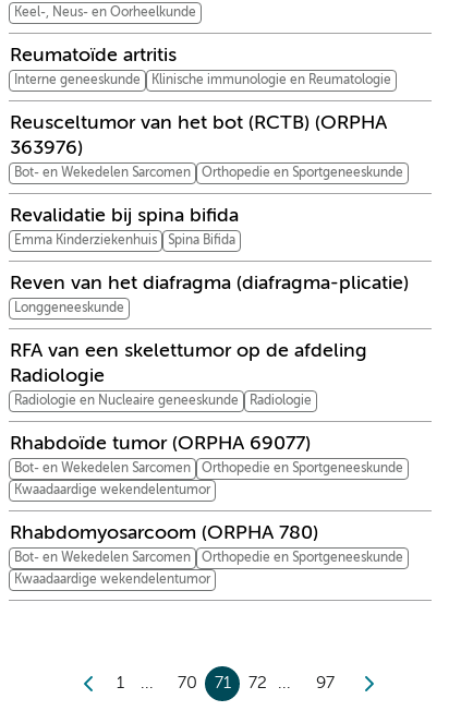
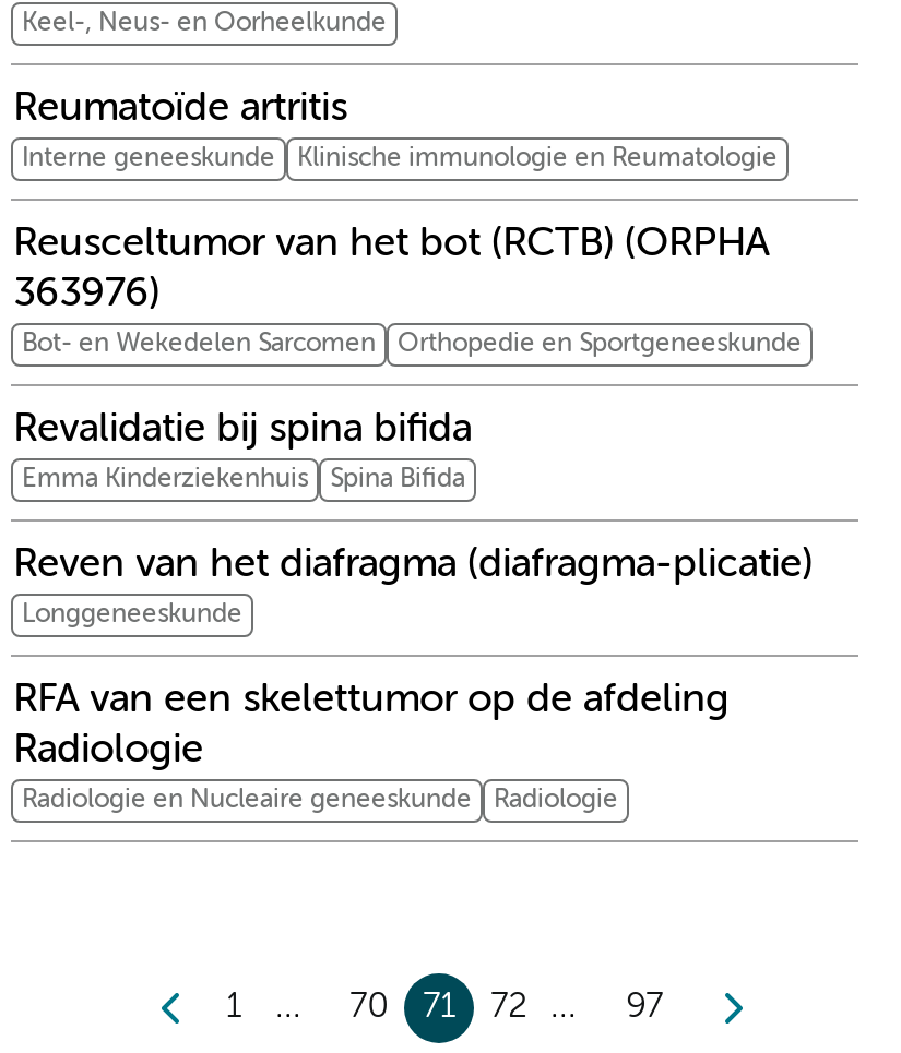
- Rhabdoïde tumor (ORPHA 69077)
- Bot- en Wekedelen Sarcomen
- Orthopedie en Sportgeneeskunde
- Kwaadaardige wekendelentumor
- Rhabdomyosarcoom (ORPHA 780)
- Bot- en Wekedelen Sarcomen
- Orthopedie en Sportgeneeskunde
- Kwaadaardige wekendelentumor
